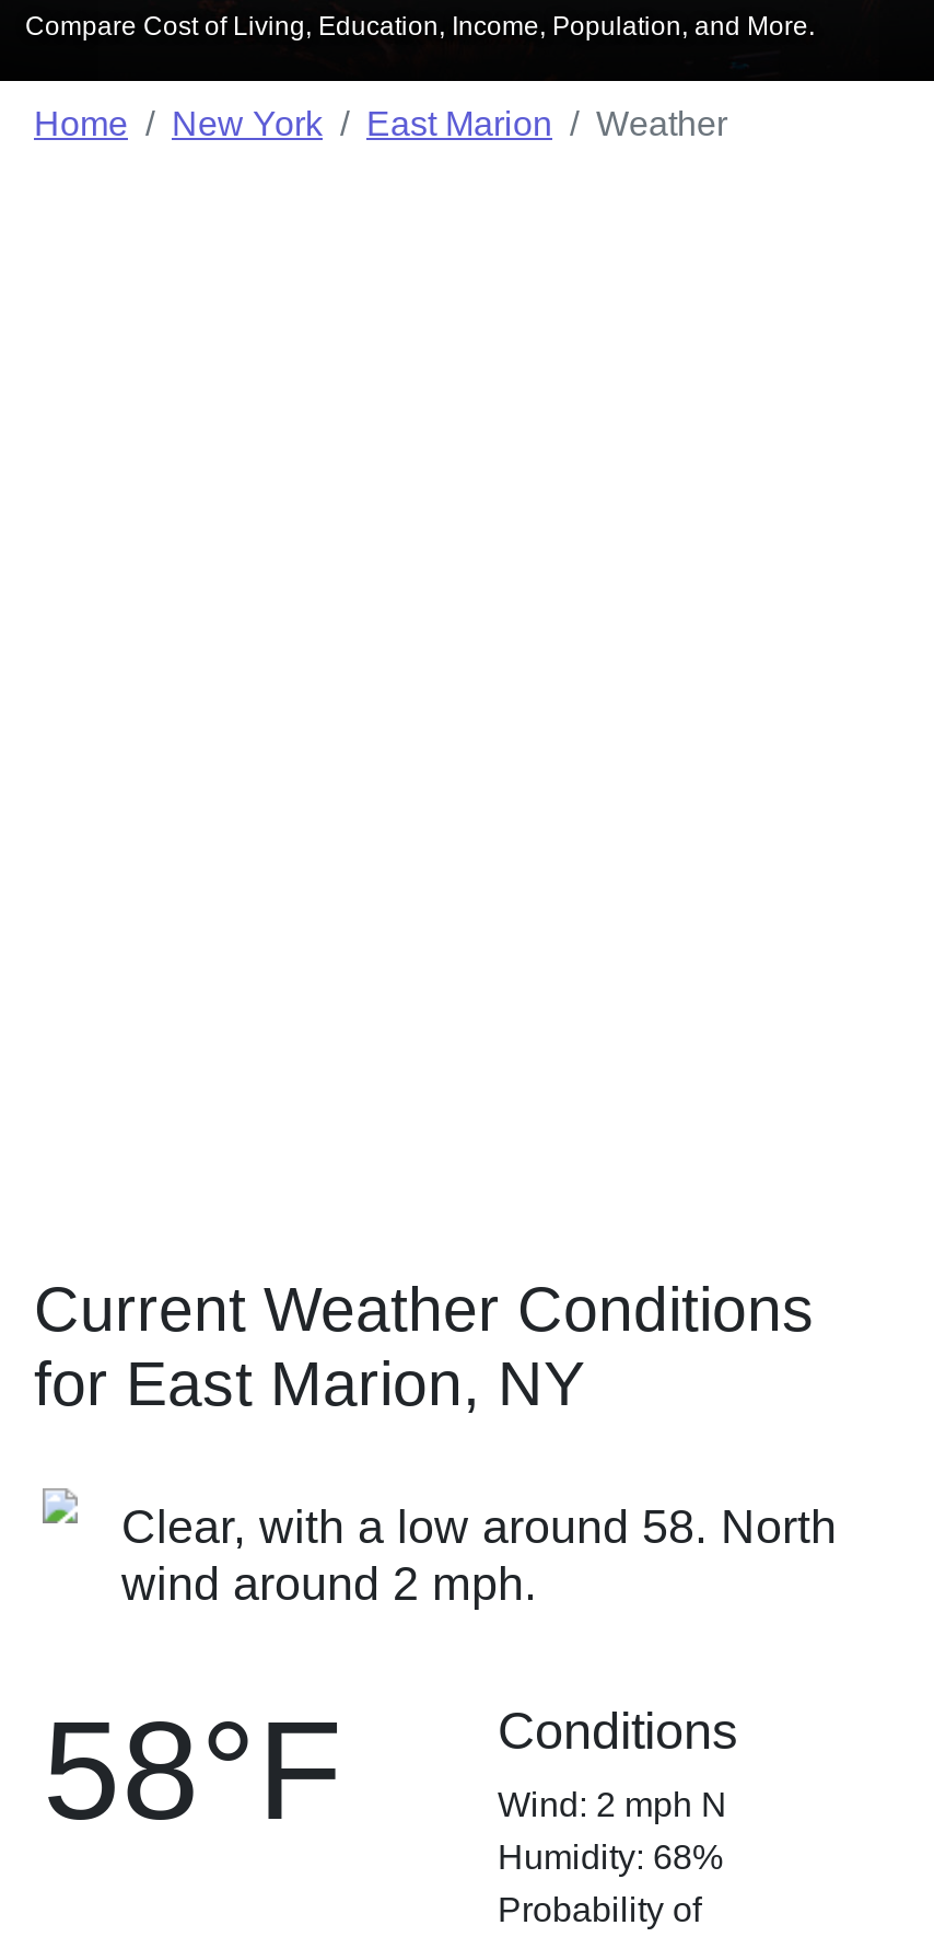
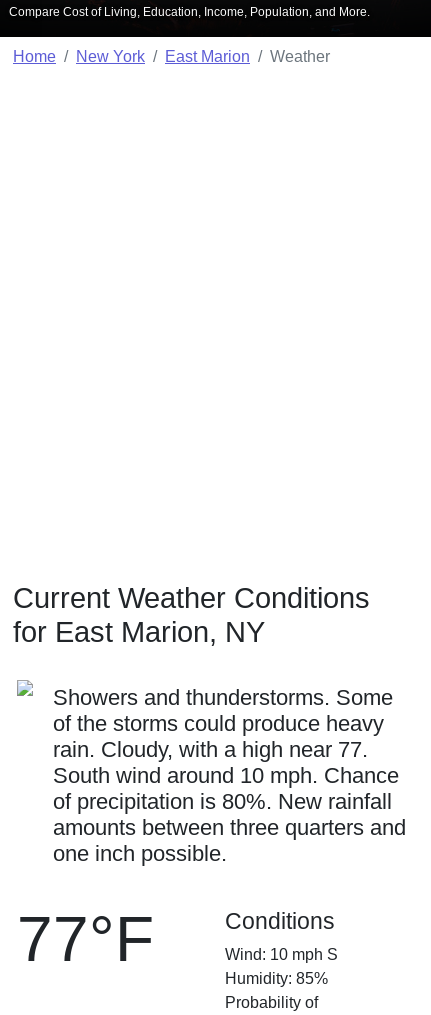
- Clear, with a low around 58. North
- wind around 2 mph.
+ Showers and thunderstorms. Some
+ of the storms could produce heavy
+ rain. Cloudy, with a high near 77.
+ South wind around 10 mph. Chance
+ of precipitation is 80%. New rainfall
+ amounts between three quarters and
+ one inch possible.

- 58°F
+ 77°F

- Wind: 2 mph N
+ Wind: 10 mph S

- Humidity: 68%
+ Humidity: 85%
